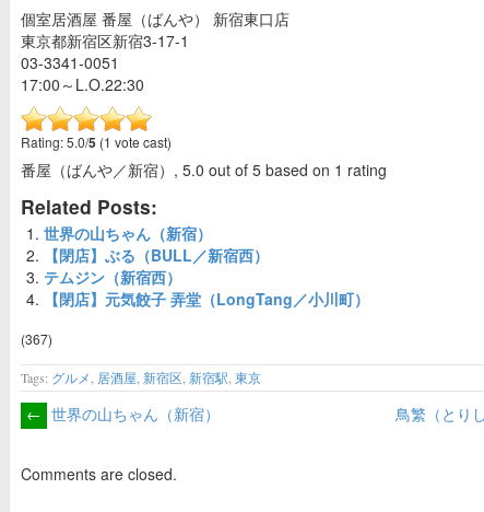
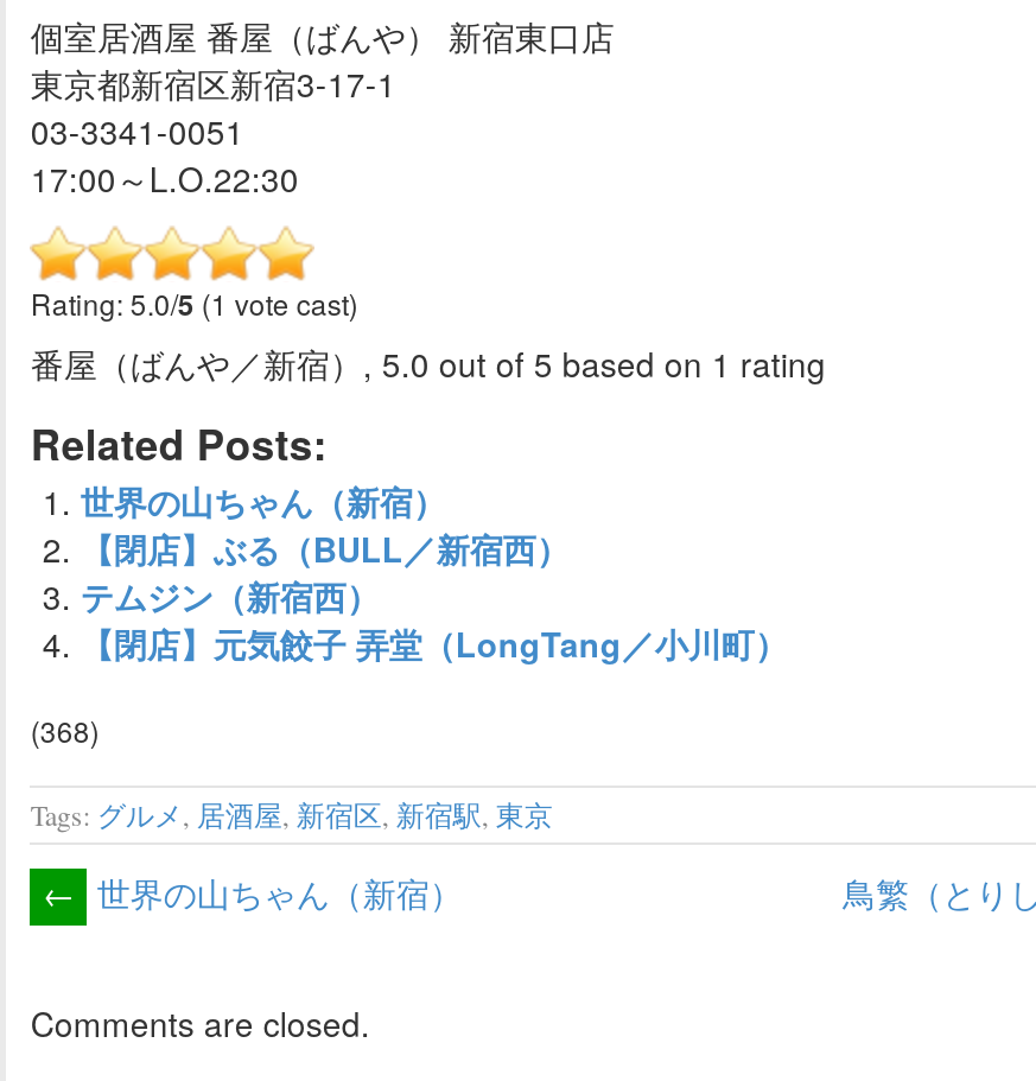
- (367)
+ (368)
